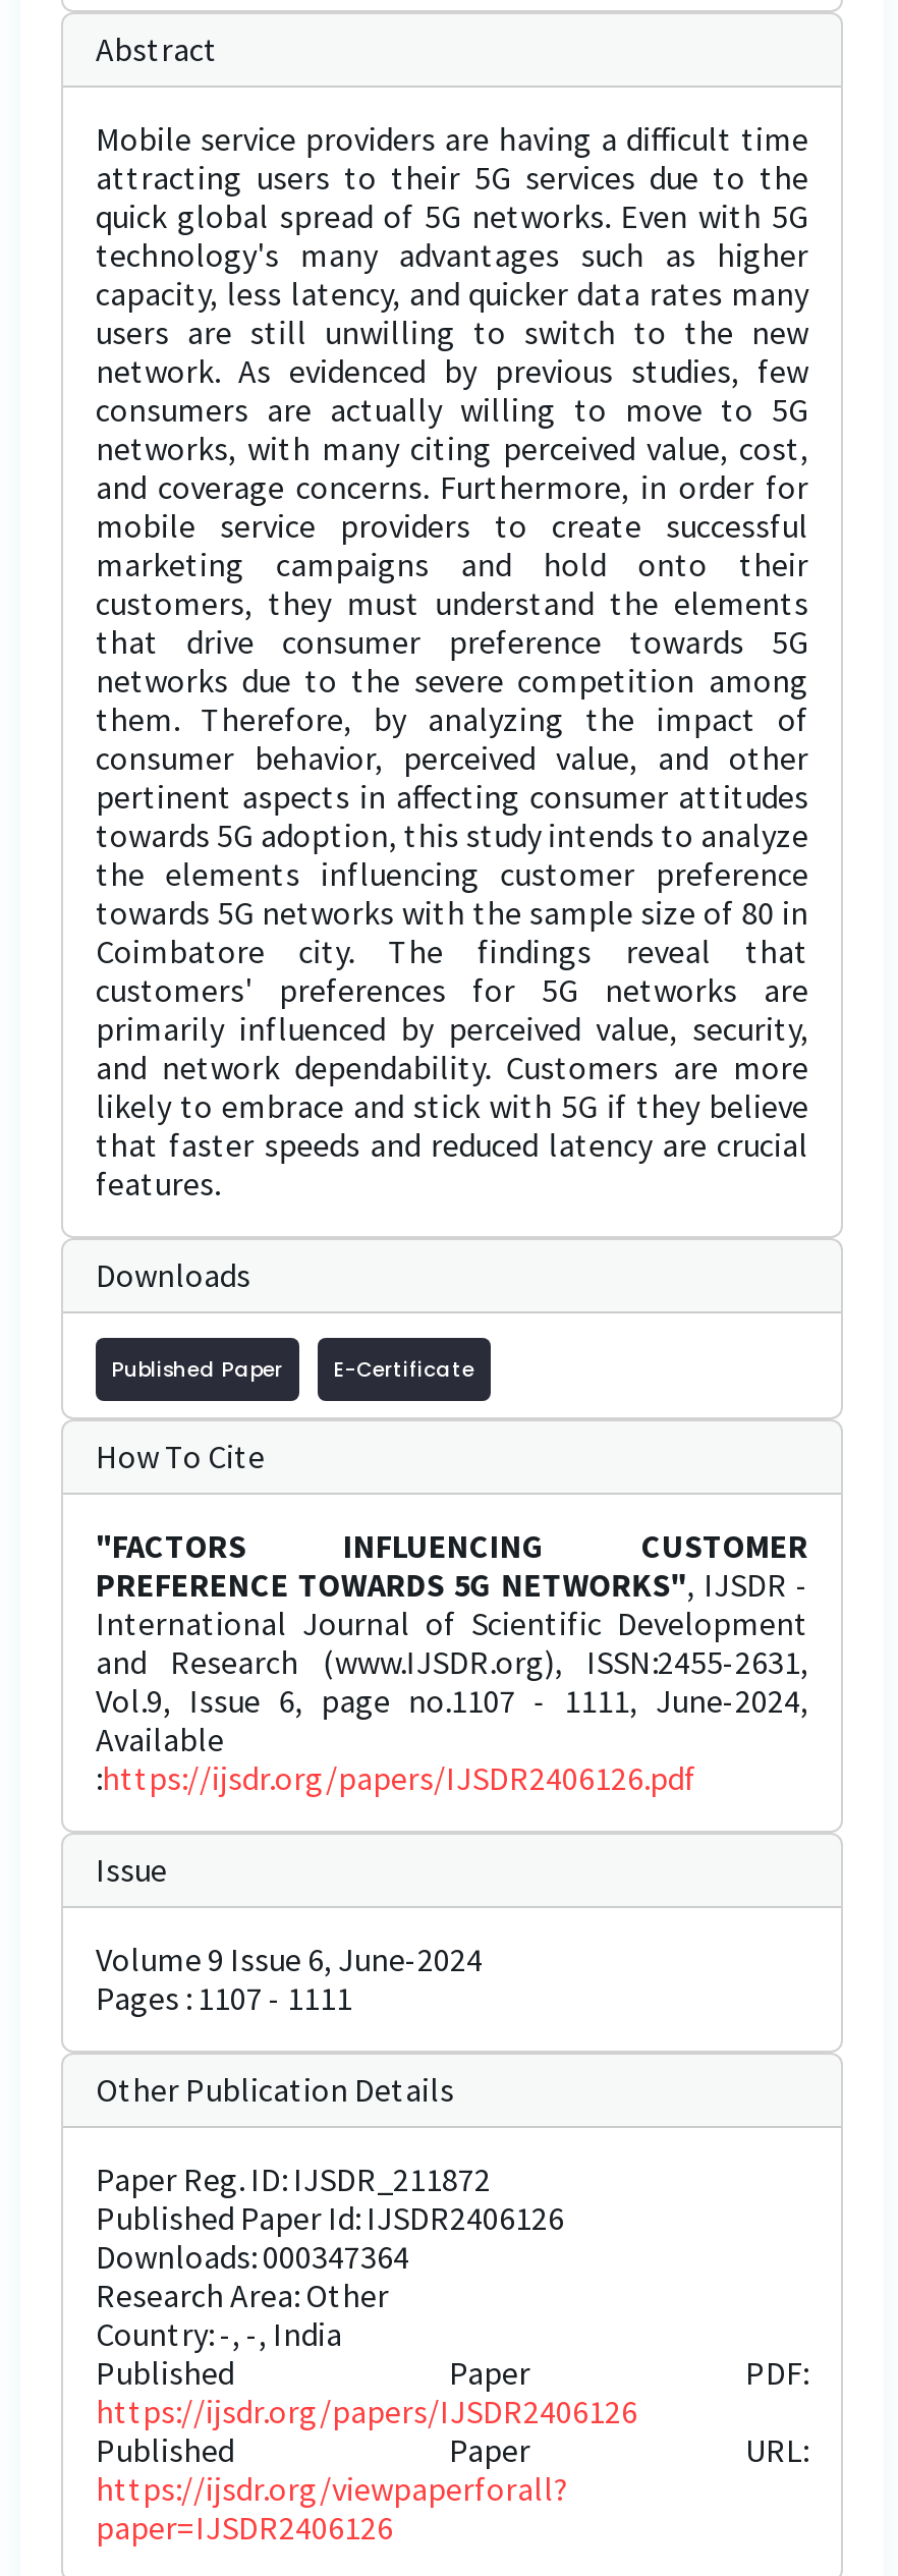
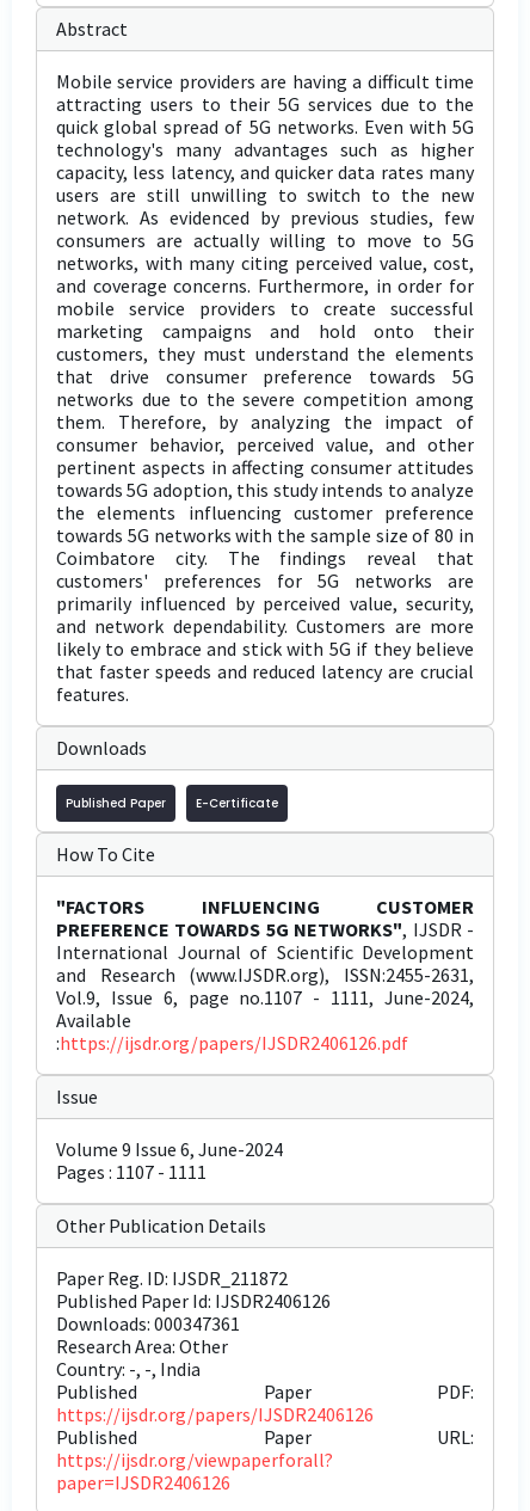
- Downloads: 000347364
+ Downloads: 000347361
